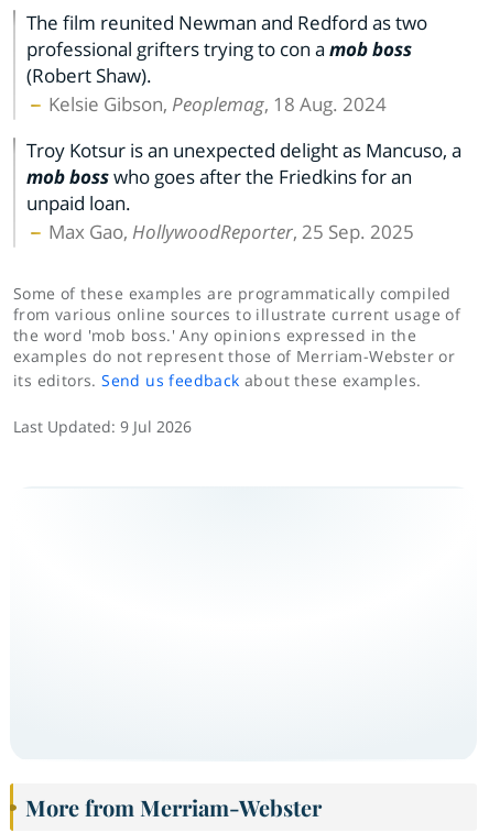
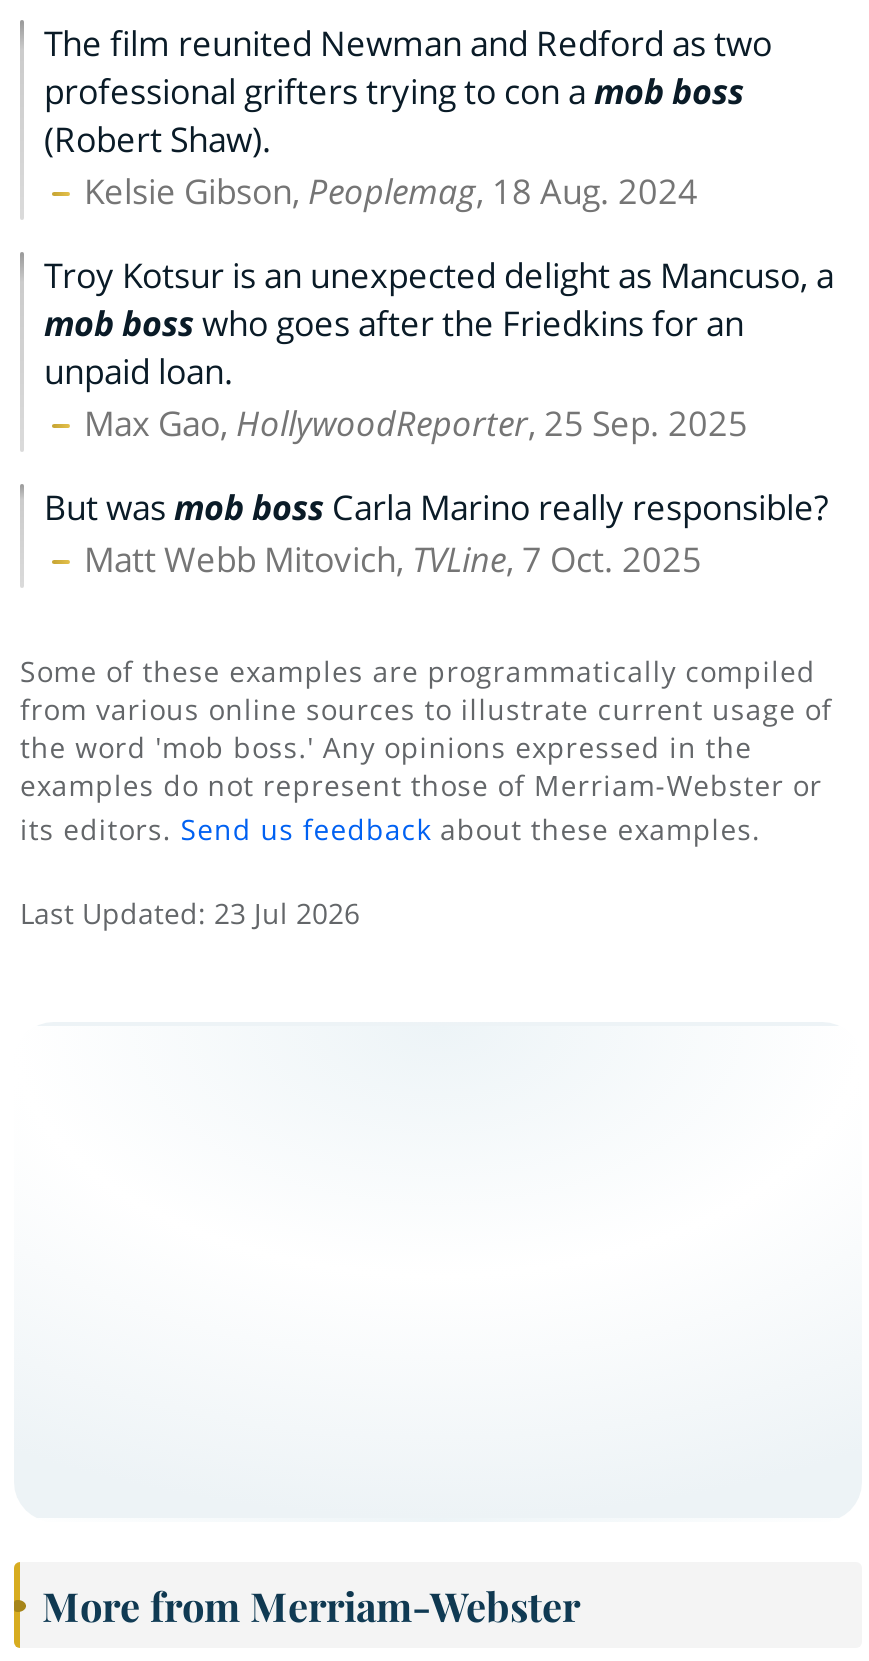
+ But was mob boss Carla Marino really responsible?
+ Matt Webb Mitovich, TVLine, 7 Oct. 2025

- Last Updated: 9 Jul 2026
+ Last Updated: 23 Jul 2026
